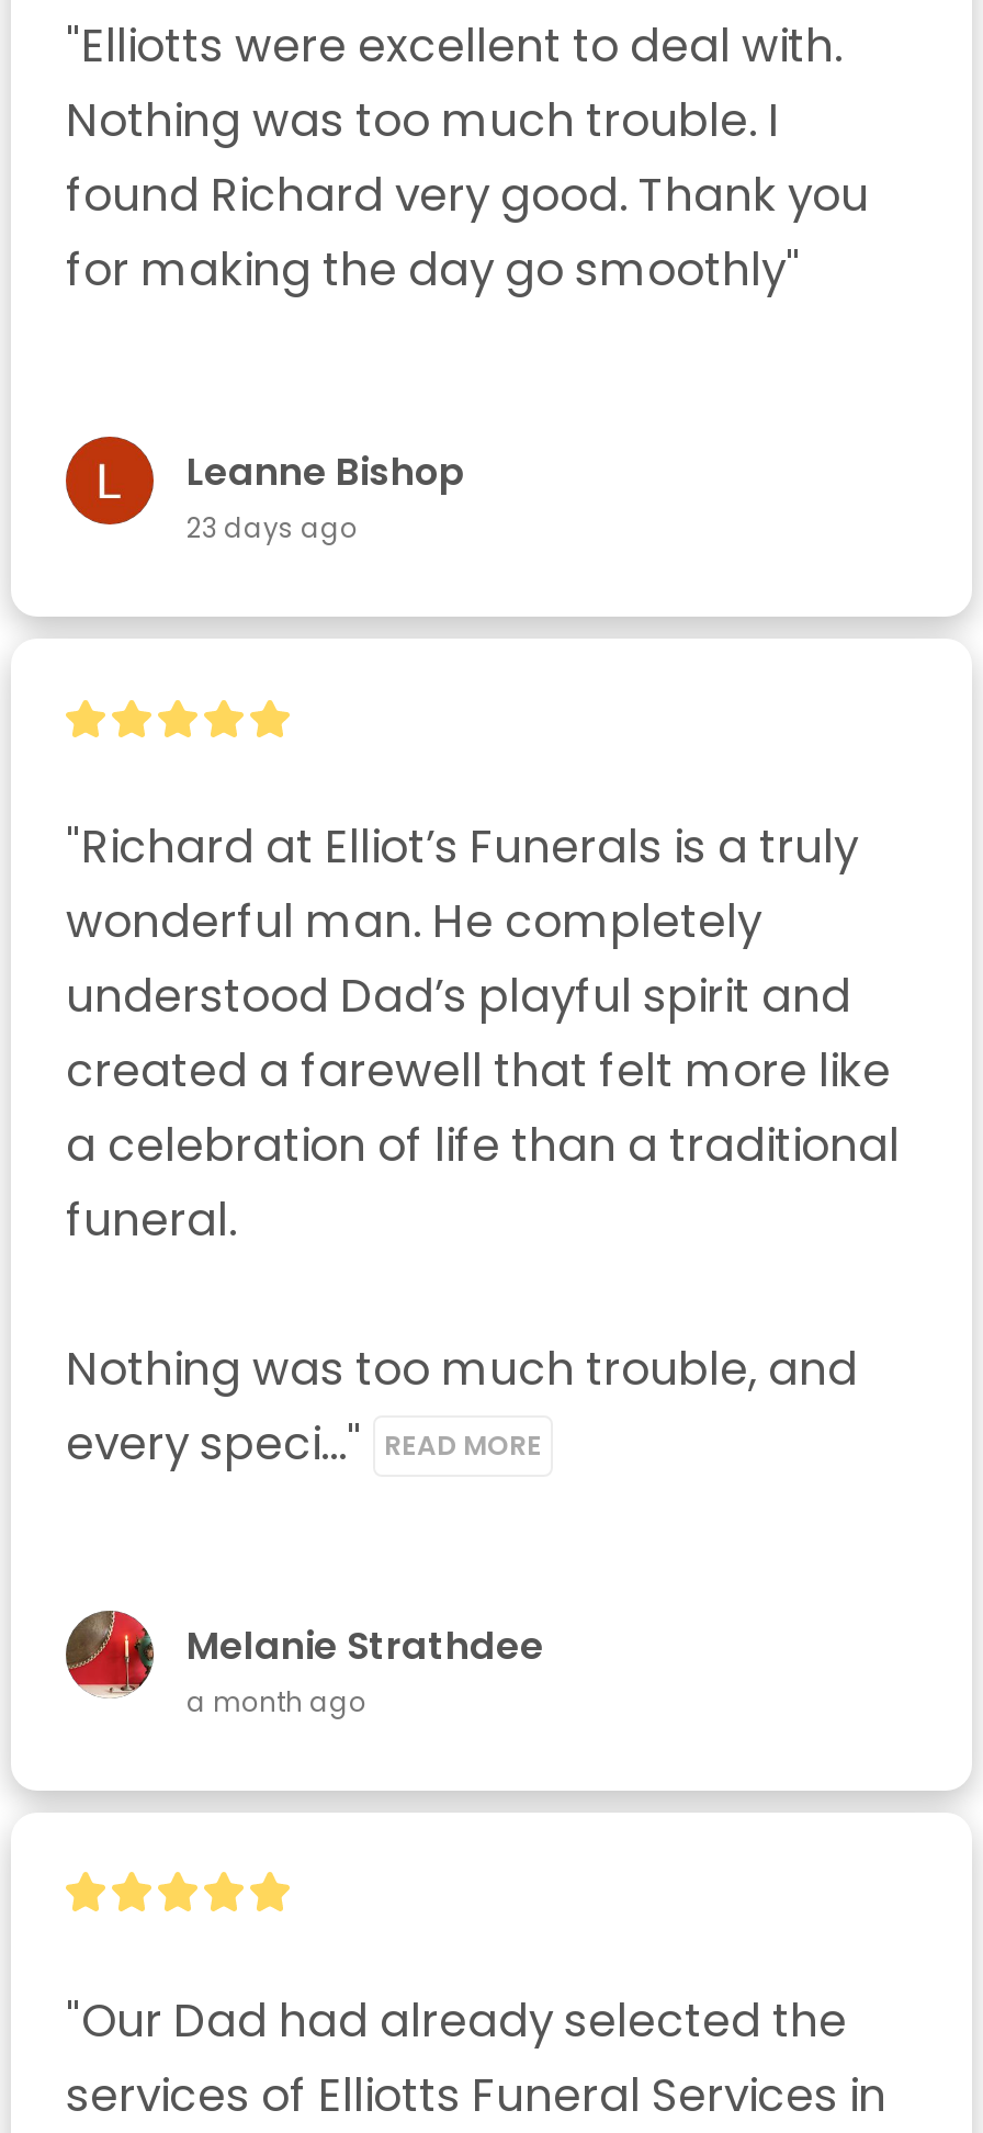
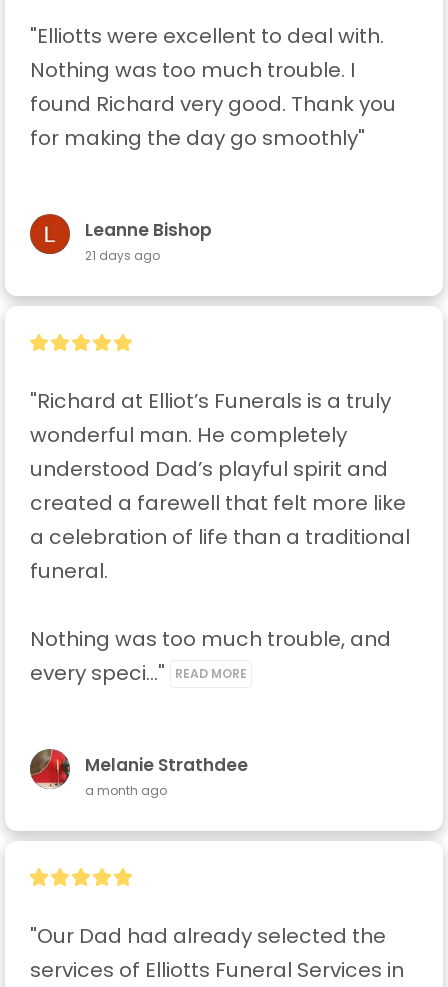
- 23 days ago
+ 21 days ago
